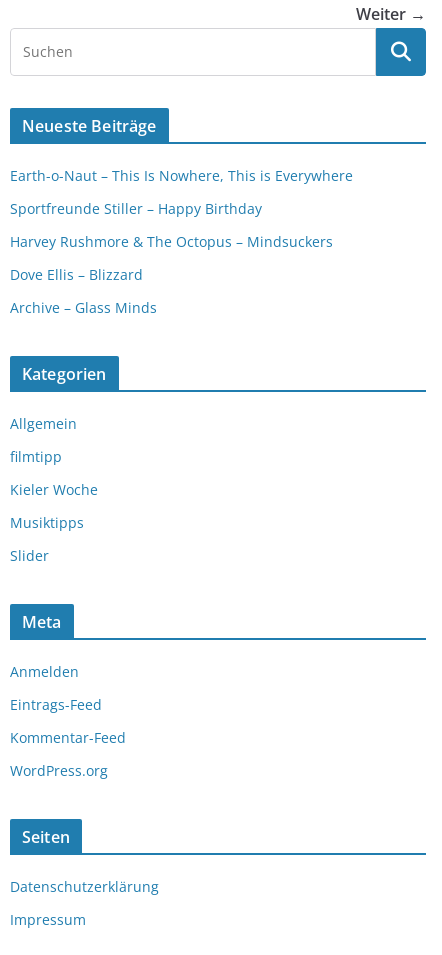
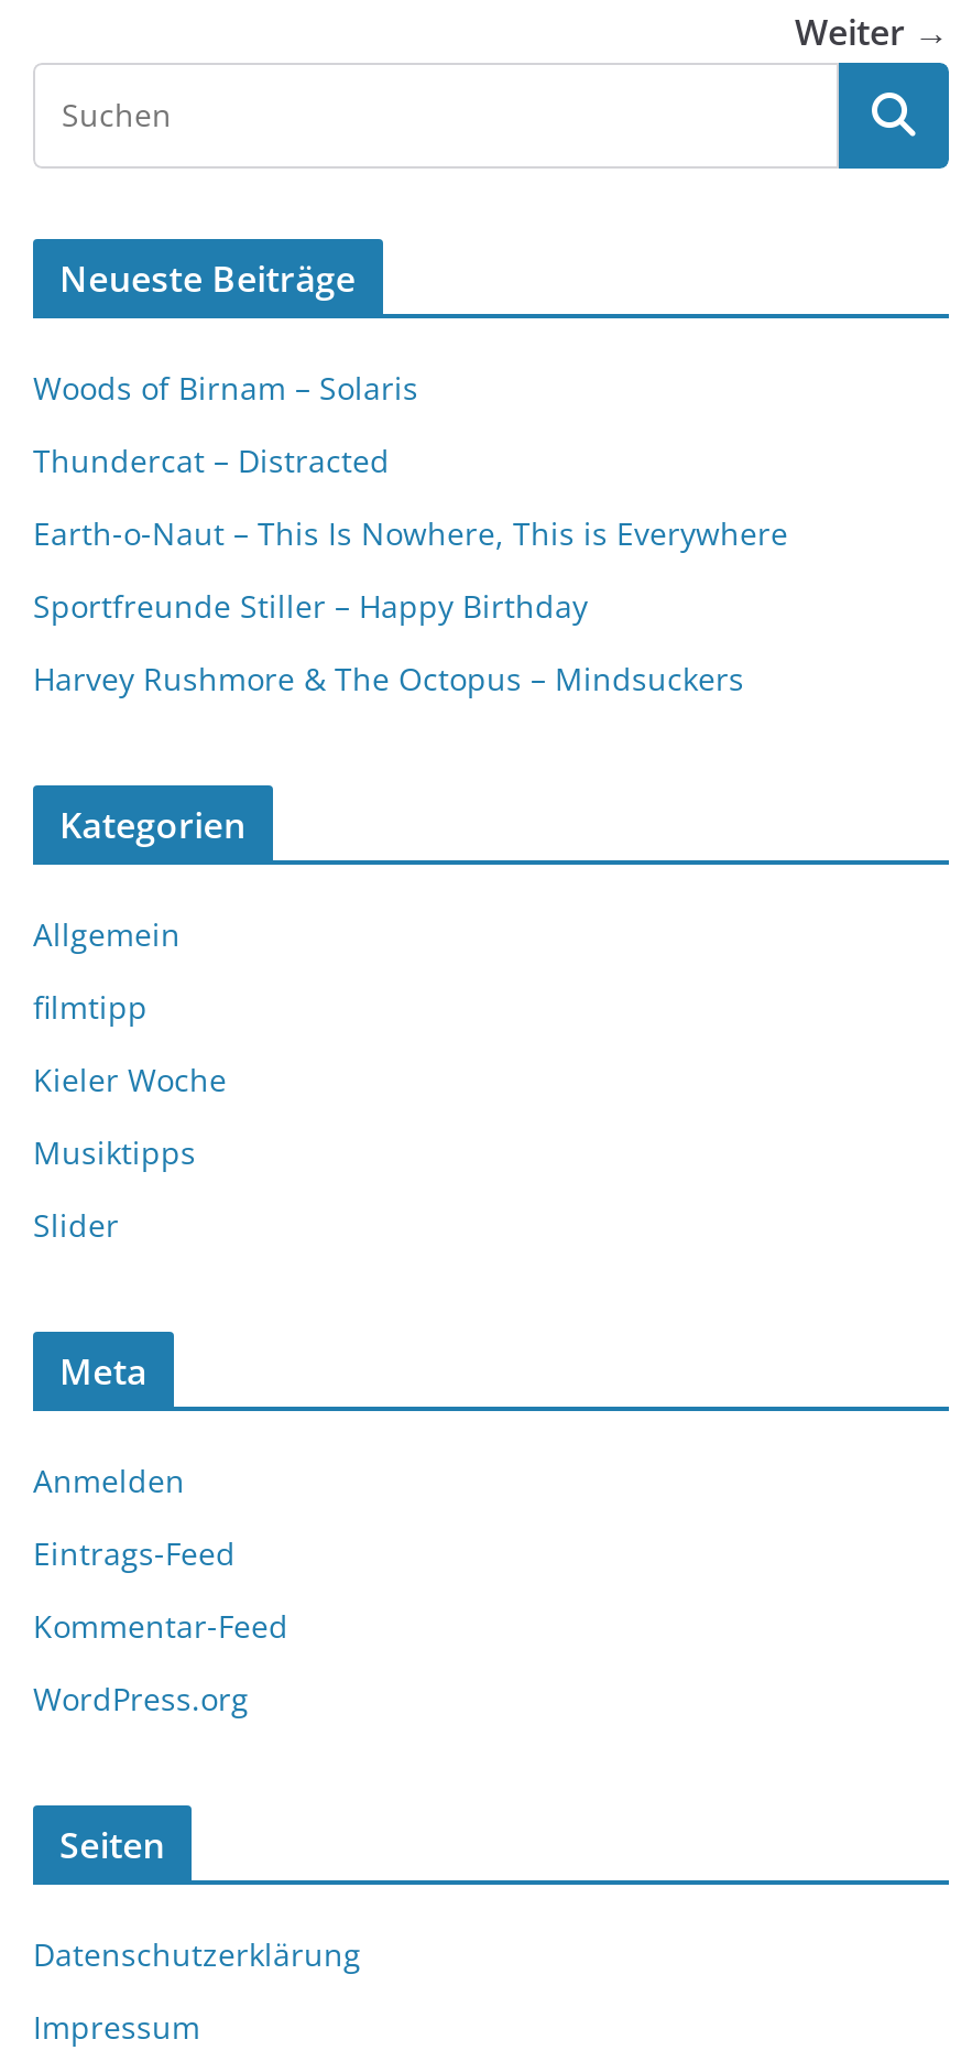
+ Woods of Birnam – Solaris
+ Thundercat – Distracted

moved down: Earth-o-Naut – This Is Nowhere, This is Everywhere | Sportfreunde Stiller – Happy Birthday | Harvey Rushmore & The Octopus – Mindsuckers

- Dove Ellis – Blizzard
- Archive – Glass Minds
